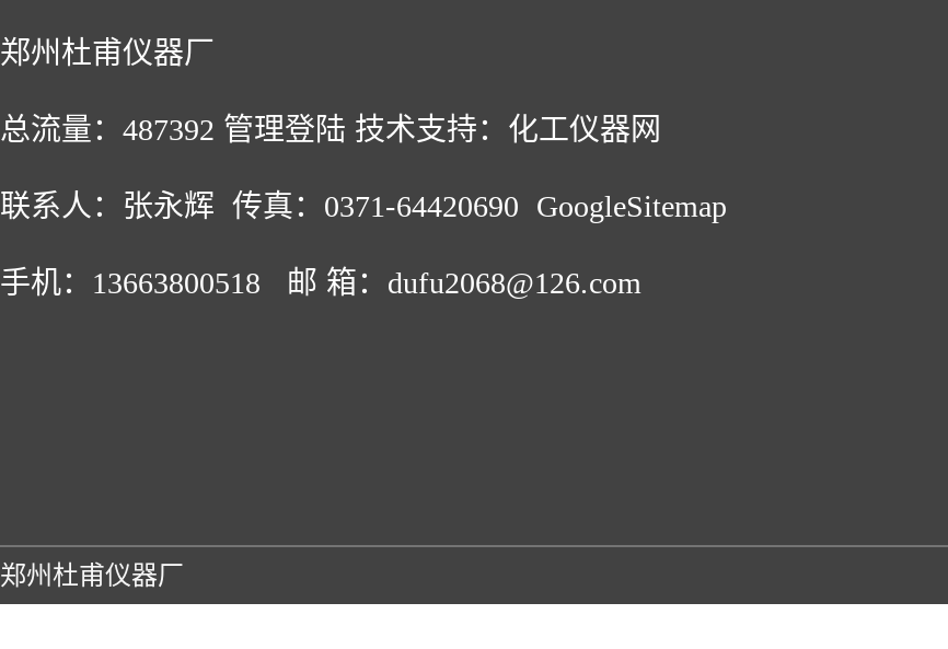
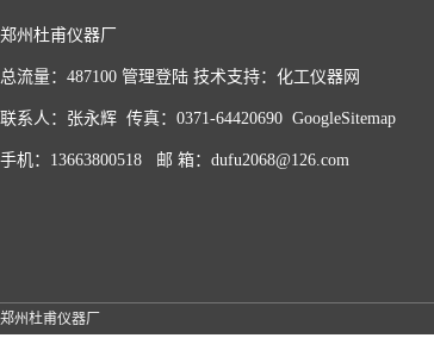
- 总流量：487392管理登陆技术支持：化工仪器网
+ 总流量：487100管理登陆技术支持：化工仪器网
